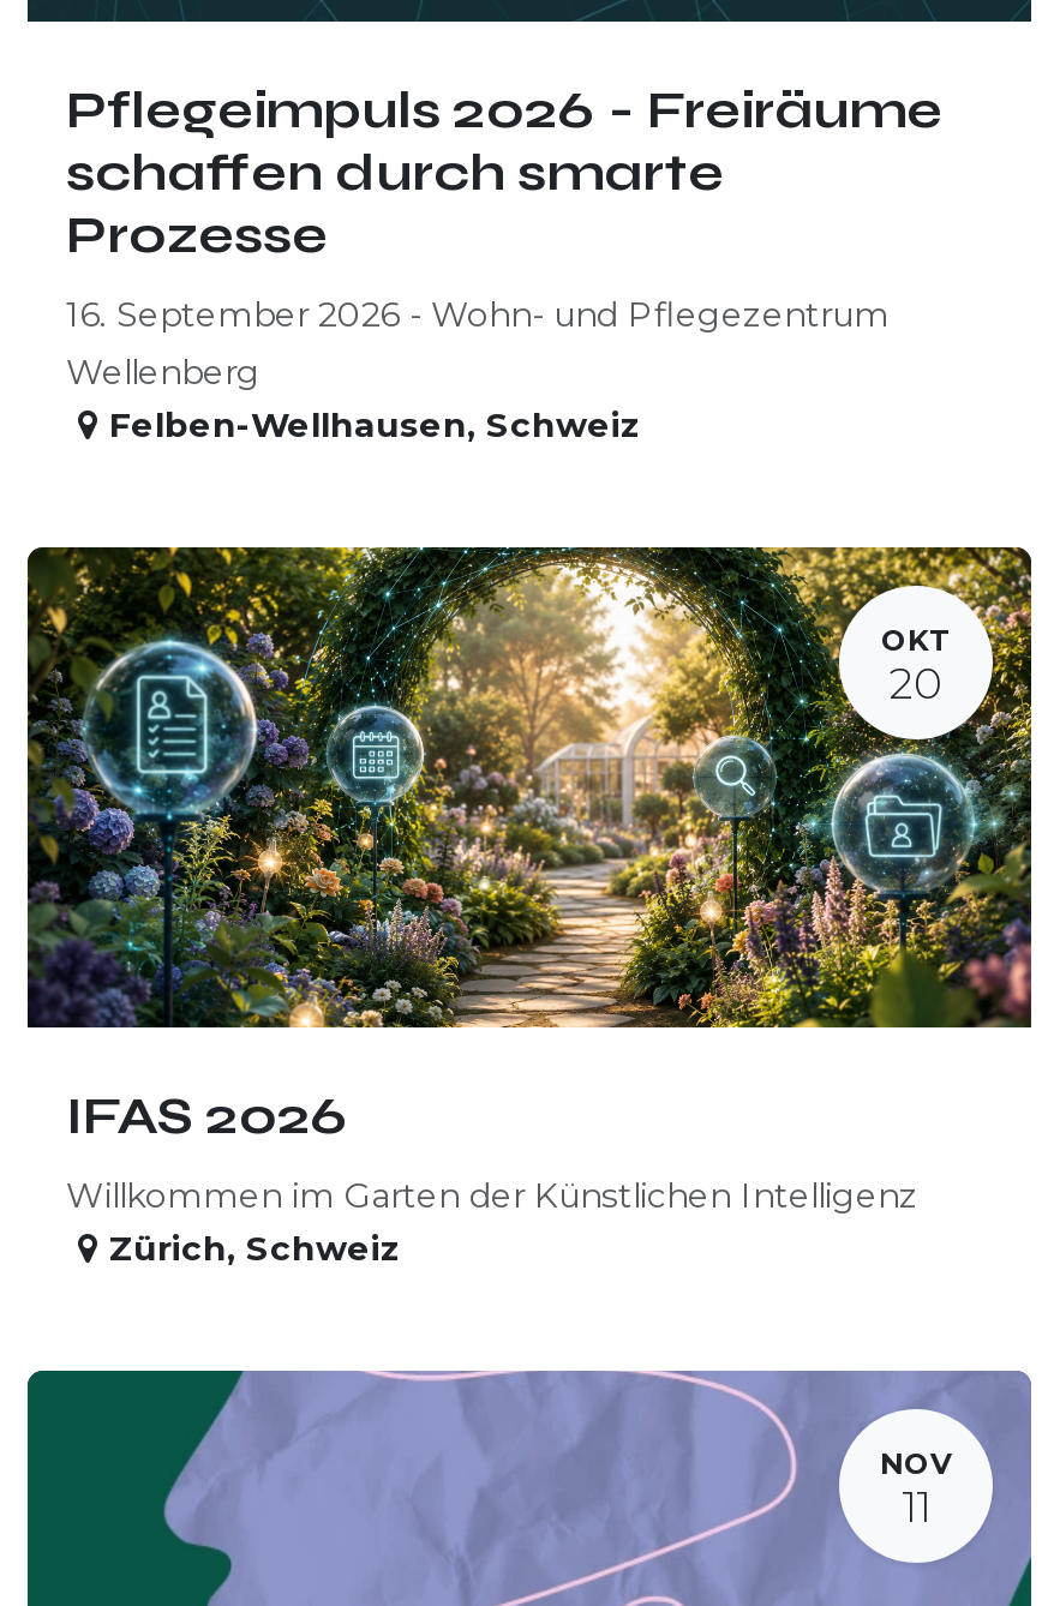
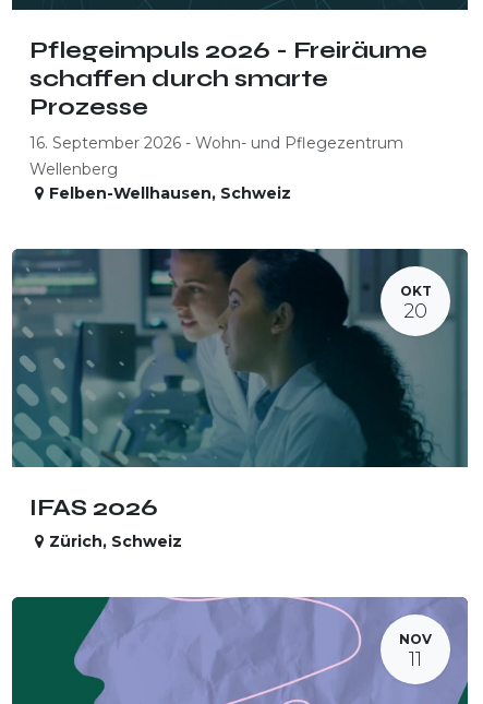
- [image]
+ [image]

- Willkommen im Garten der Künstlichen Intelligenz
